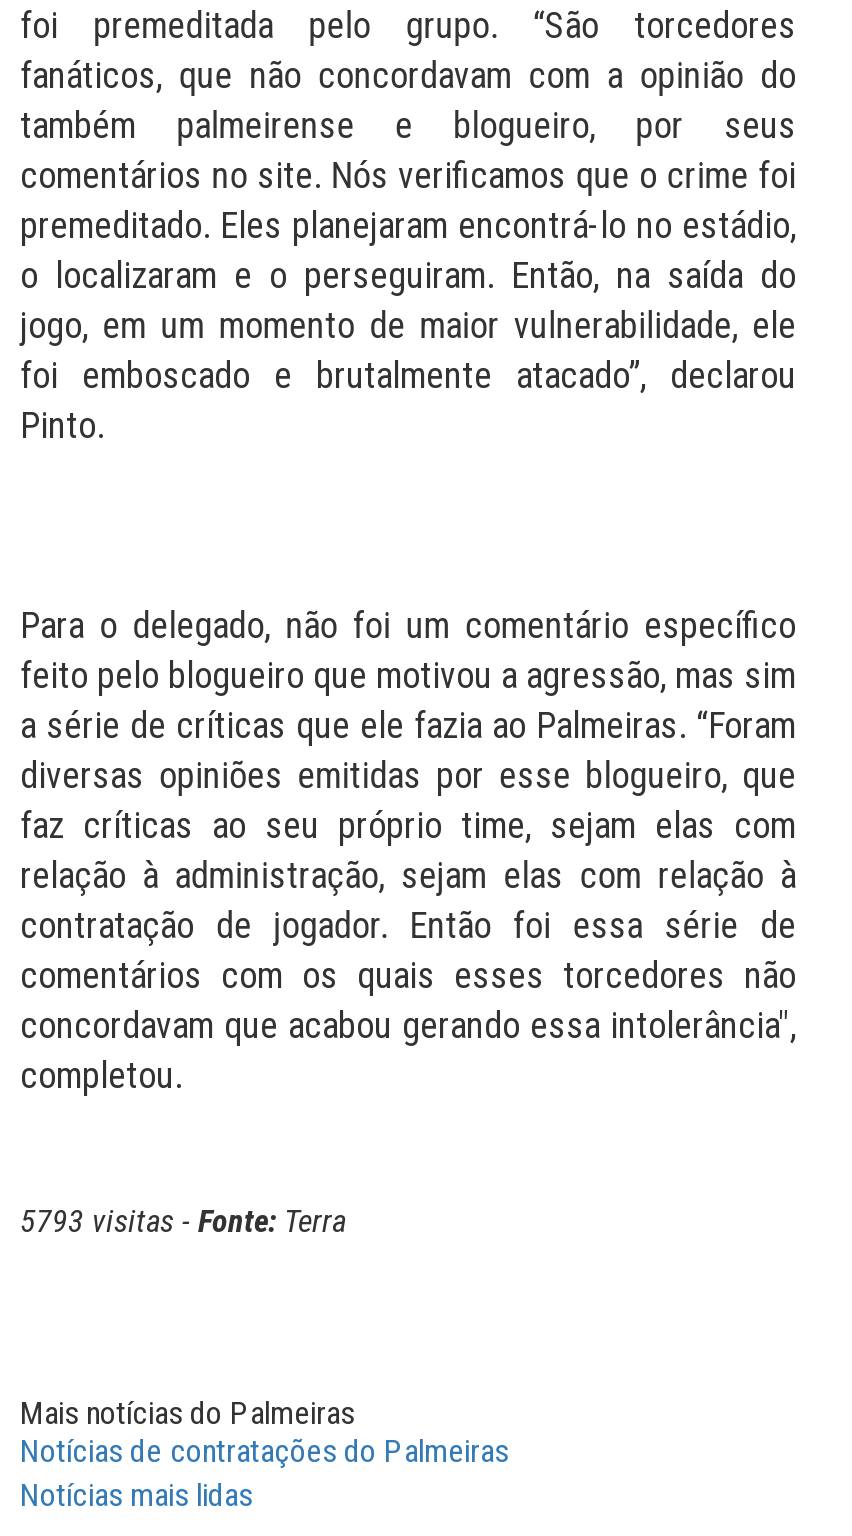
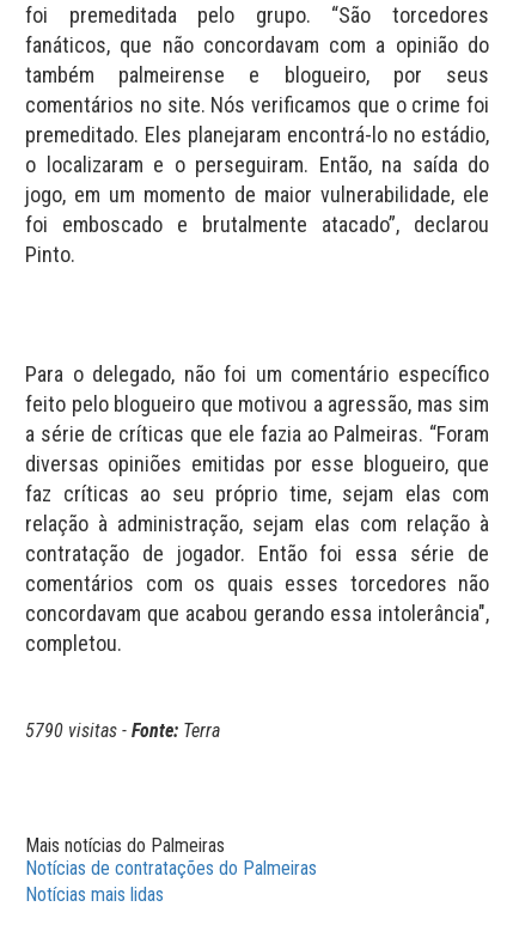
- 5793 visitas - Fonte: Terra
+ 5790 visitas - Fonte: Terra
